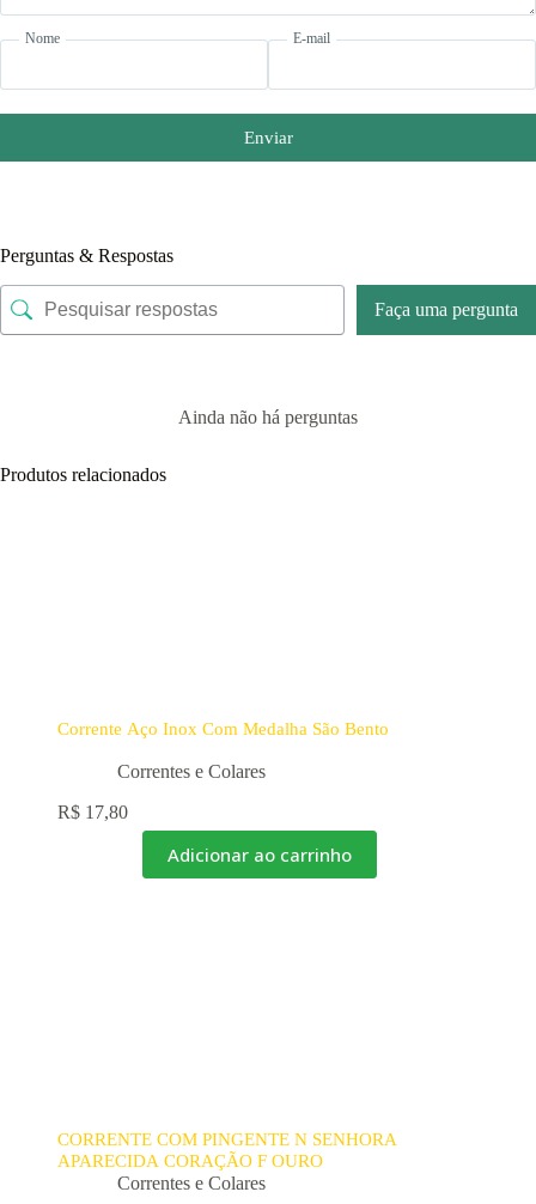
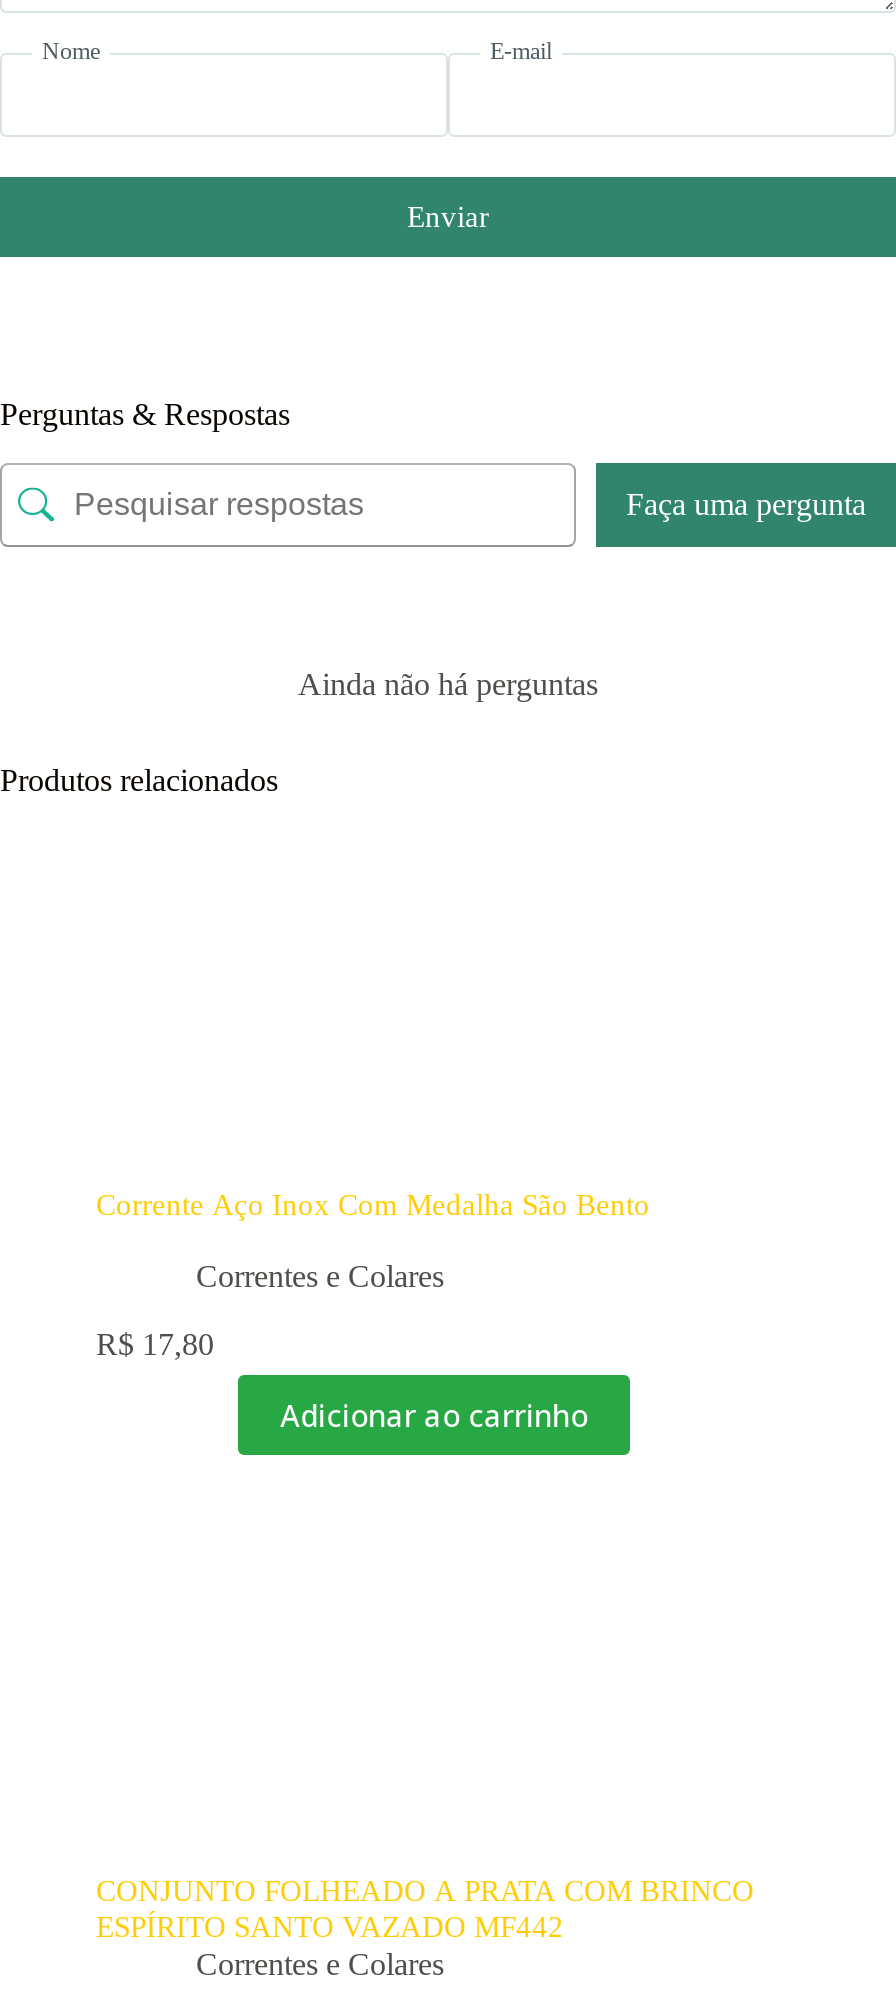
- CORRENTE COM PINGENTE N SENHORA
- APARECIDA CORAÇÃO F OURO
+ CONJUNTO FOLHEADO A PRATA COM BRINCO
+ ESPÍRITO SANTO VAZADO MF442
